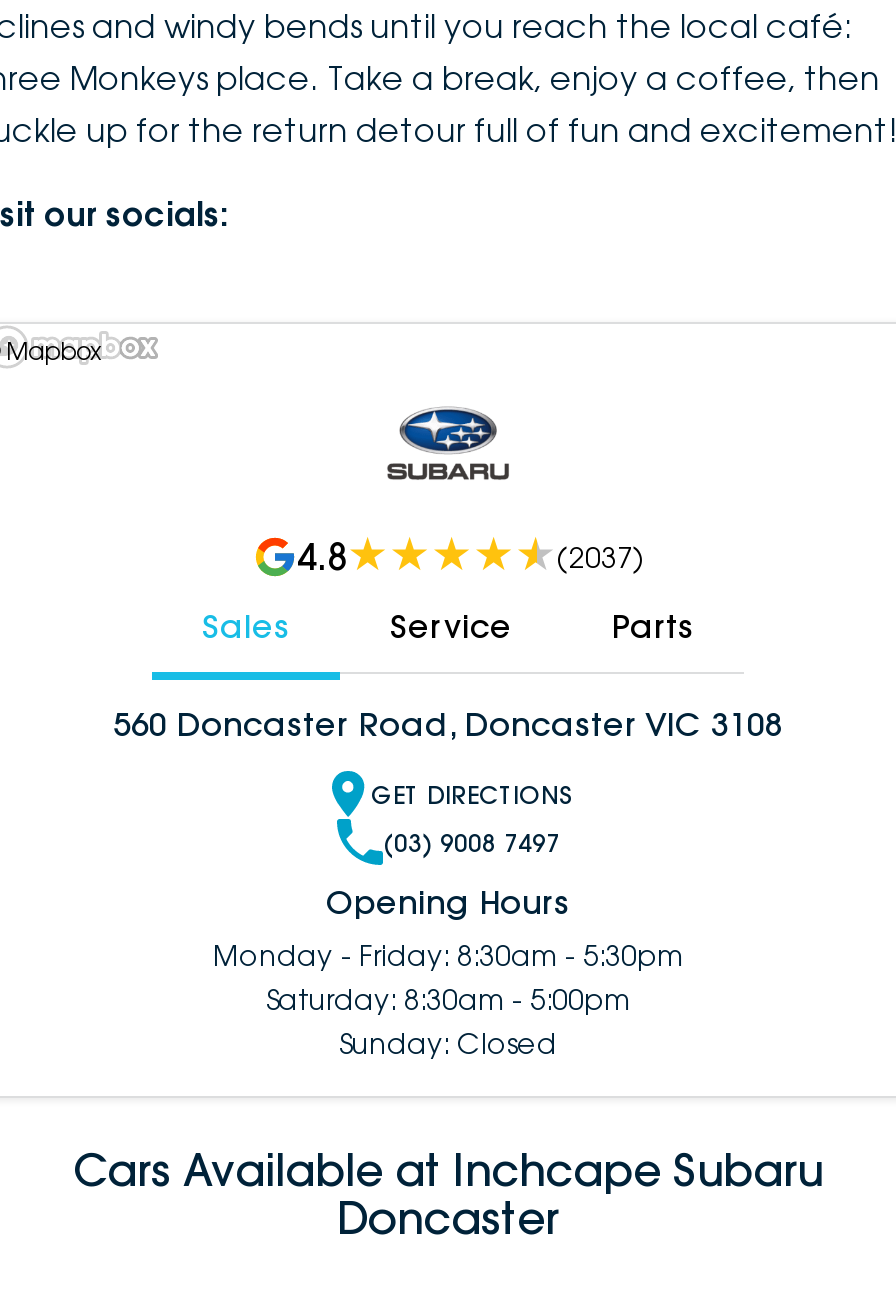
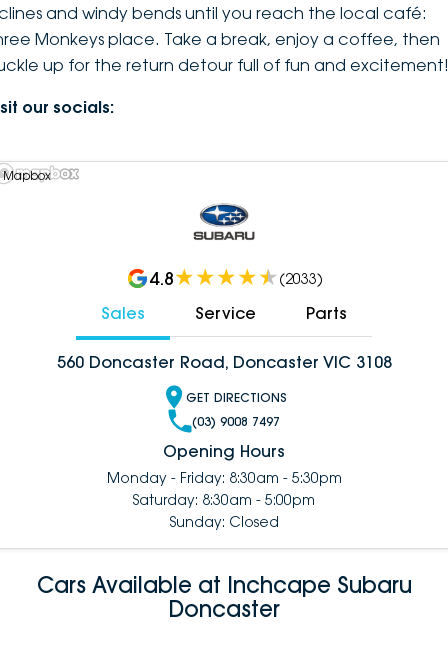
- (2037)
+ (2033)
